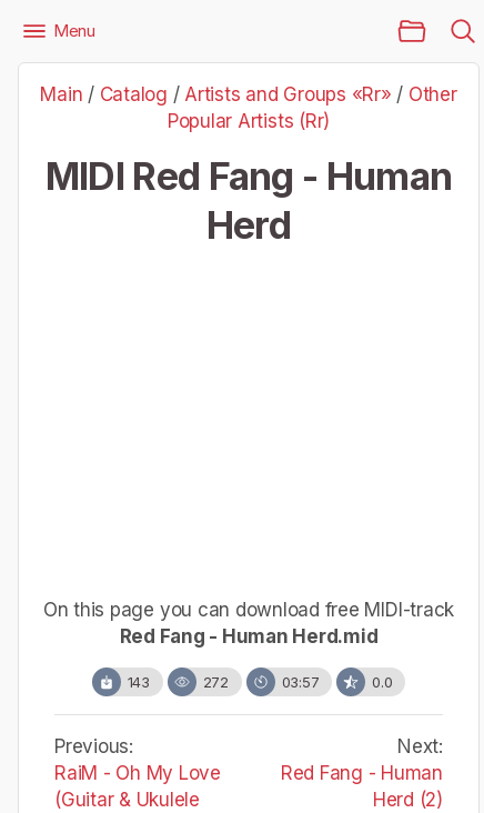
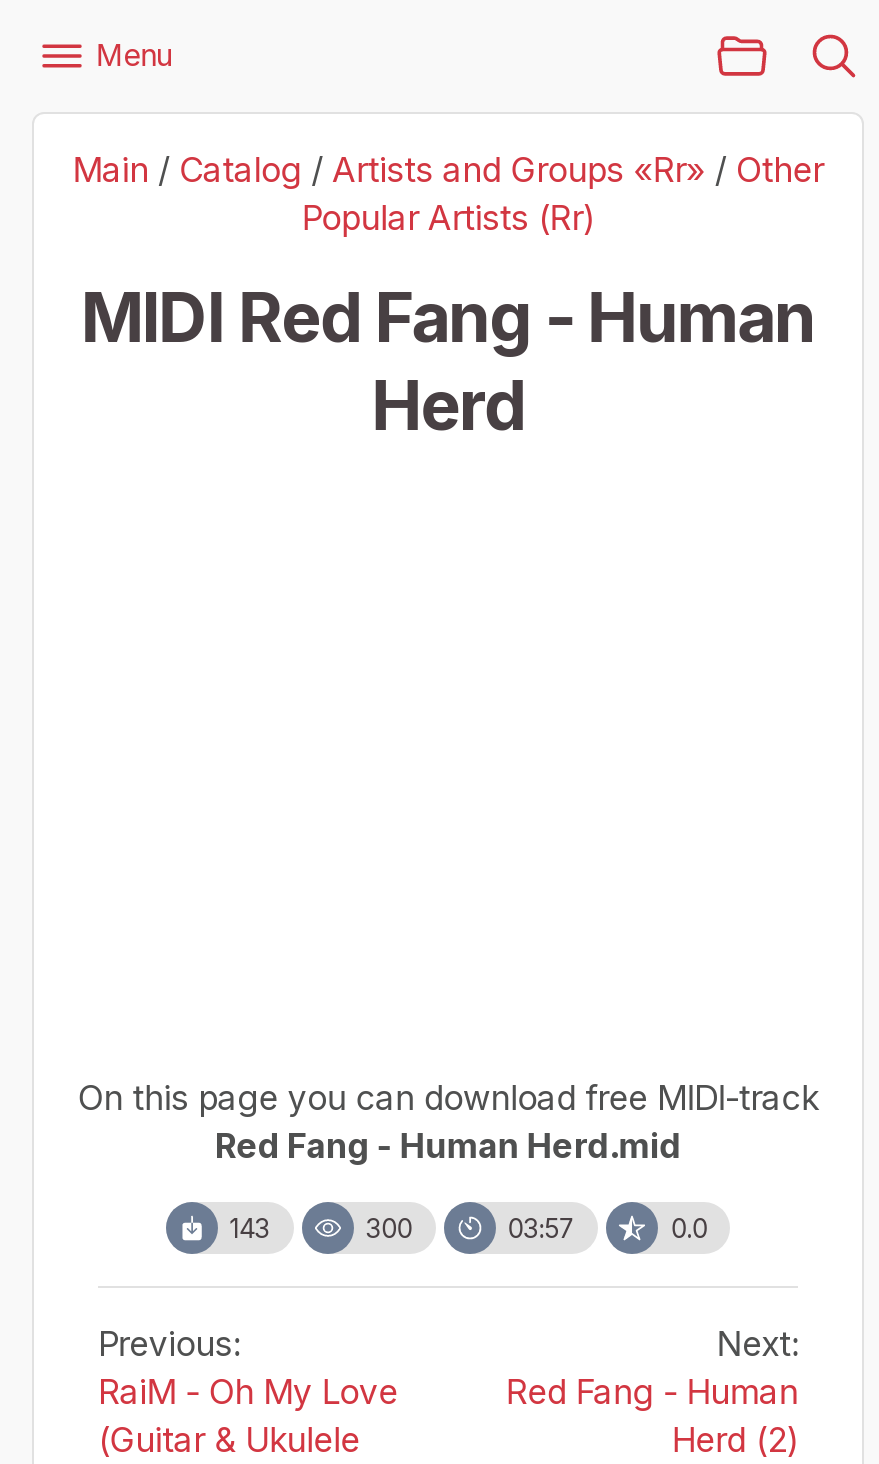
- 272
+ 300
